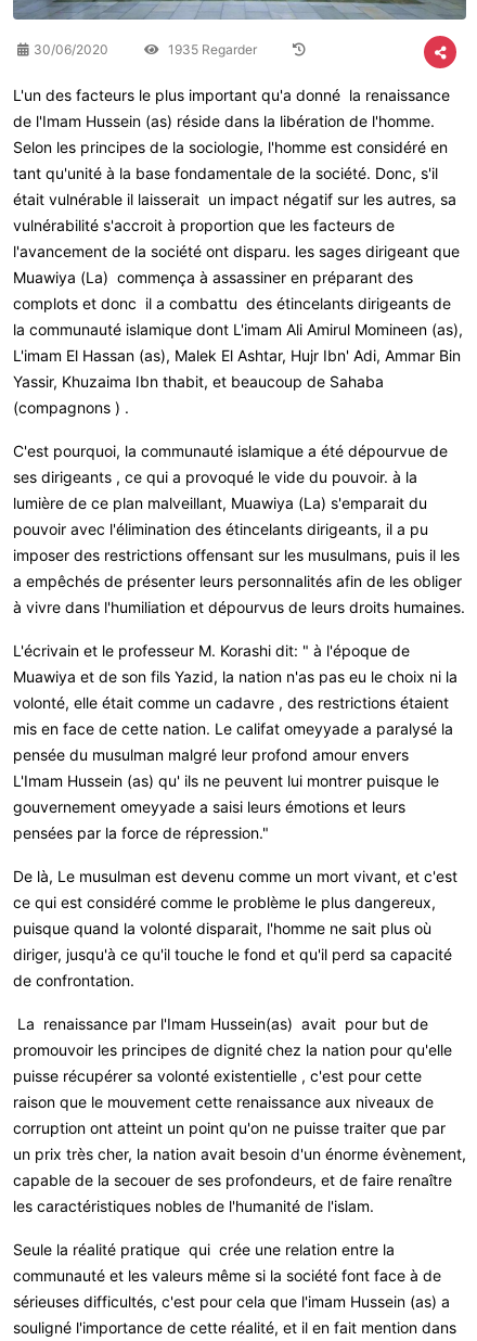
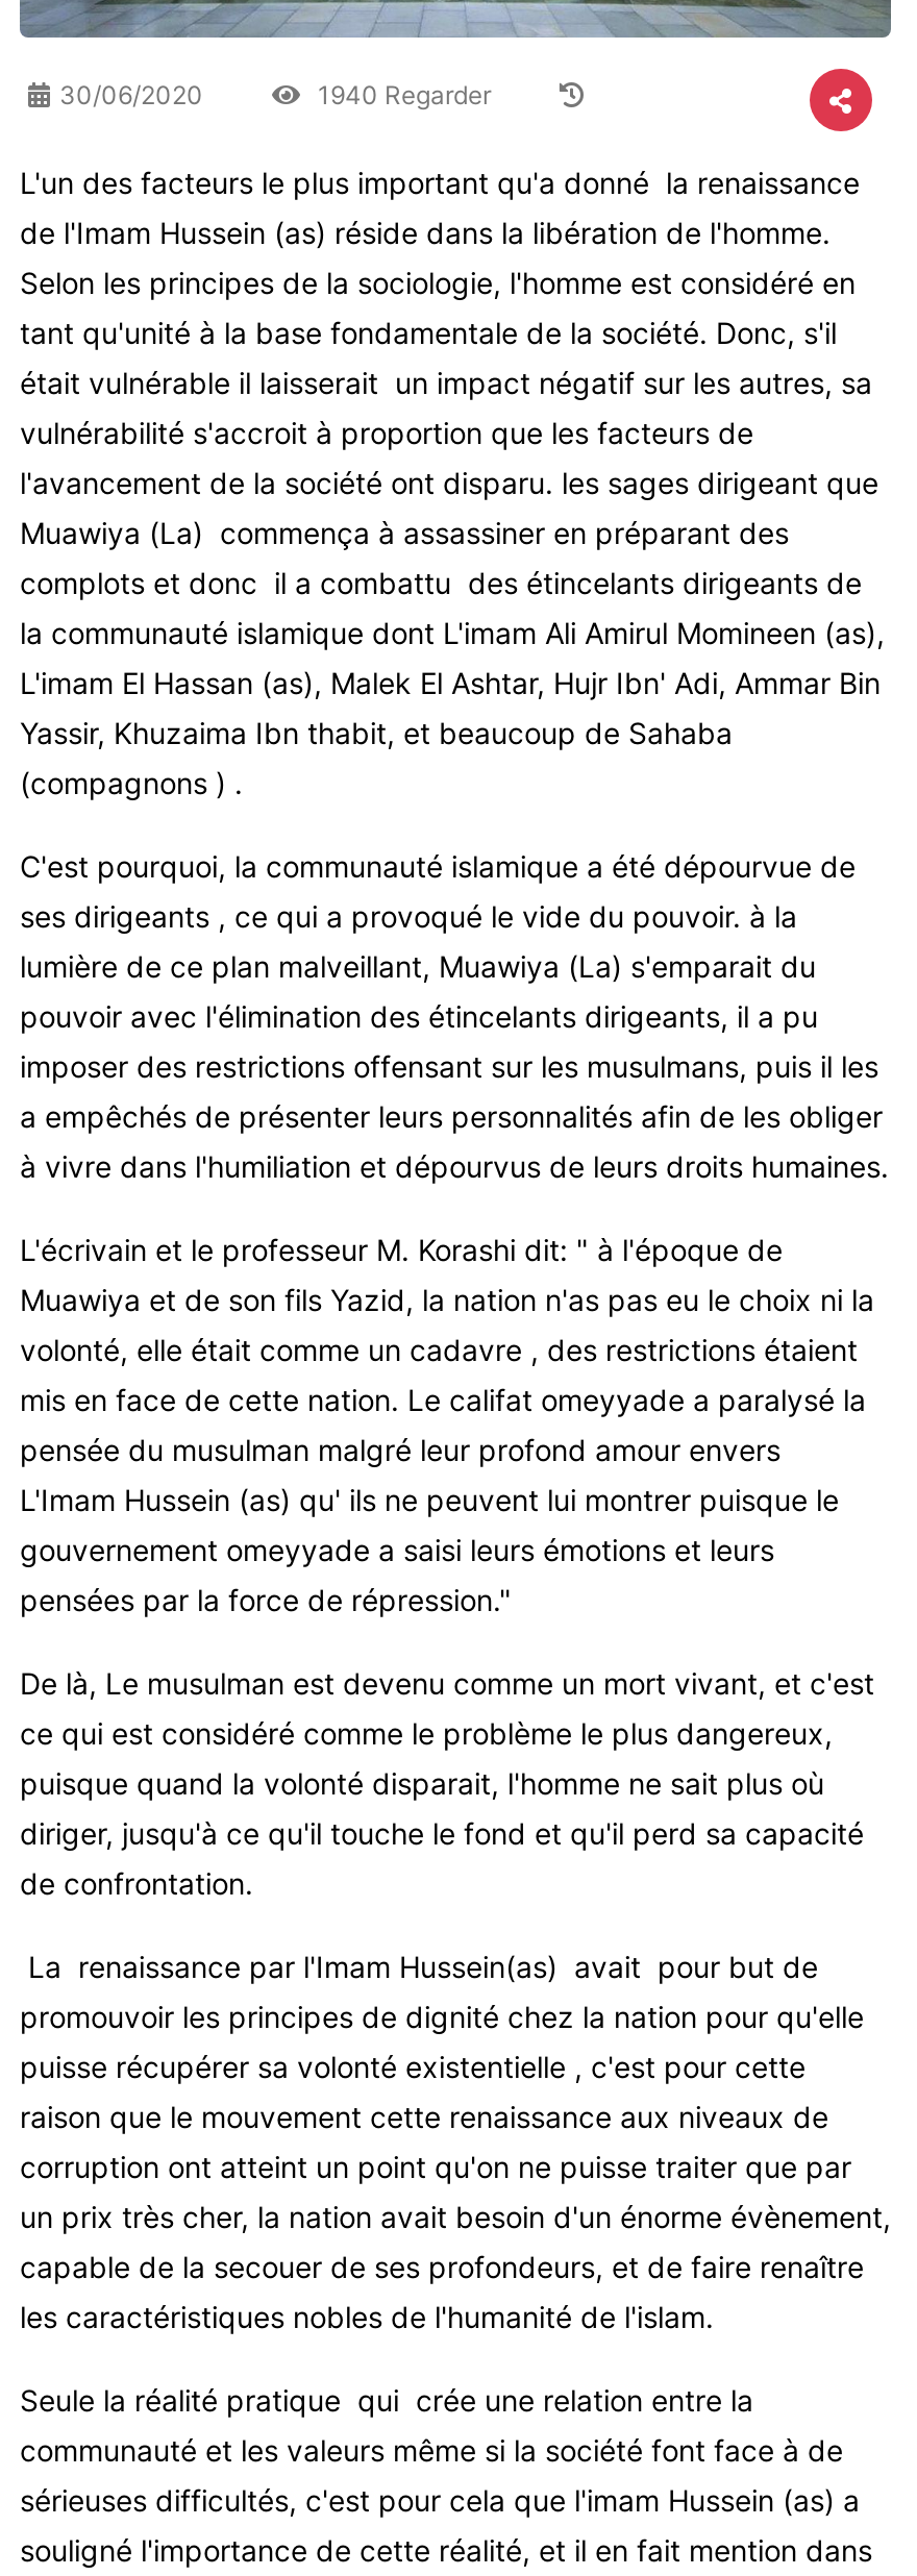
- 1935 Regarder
+ 1940 Regarder
